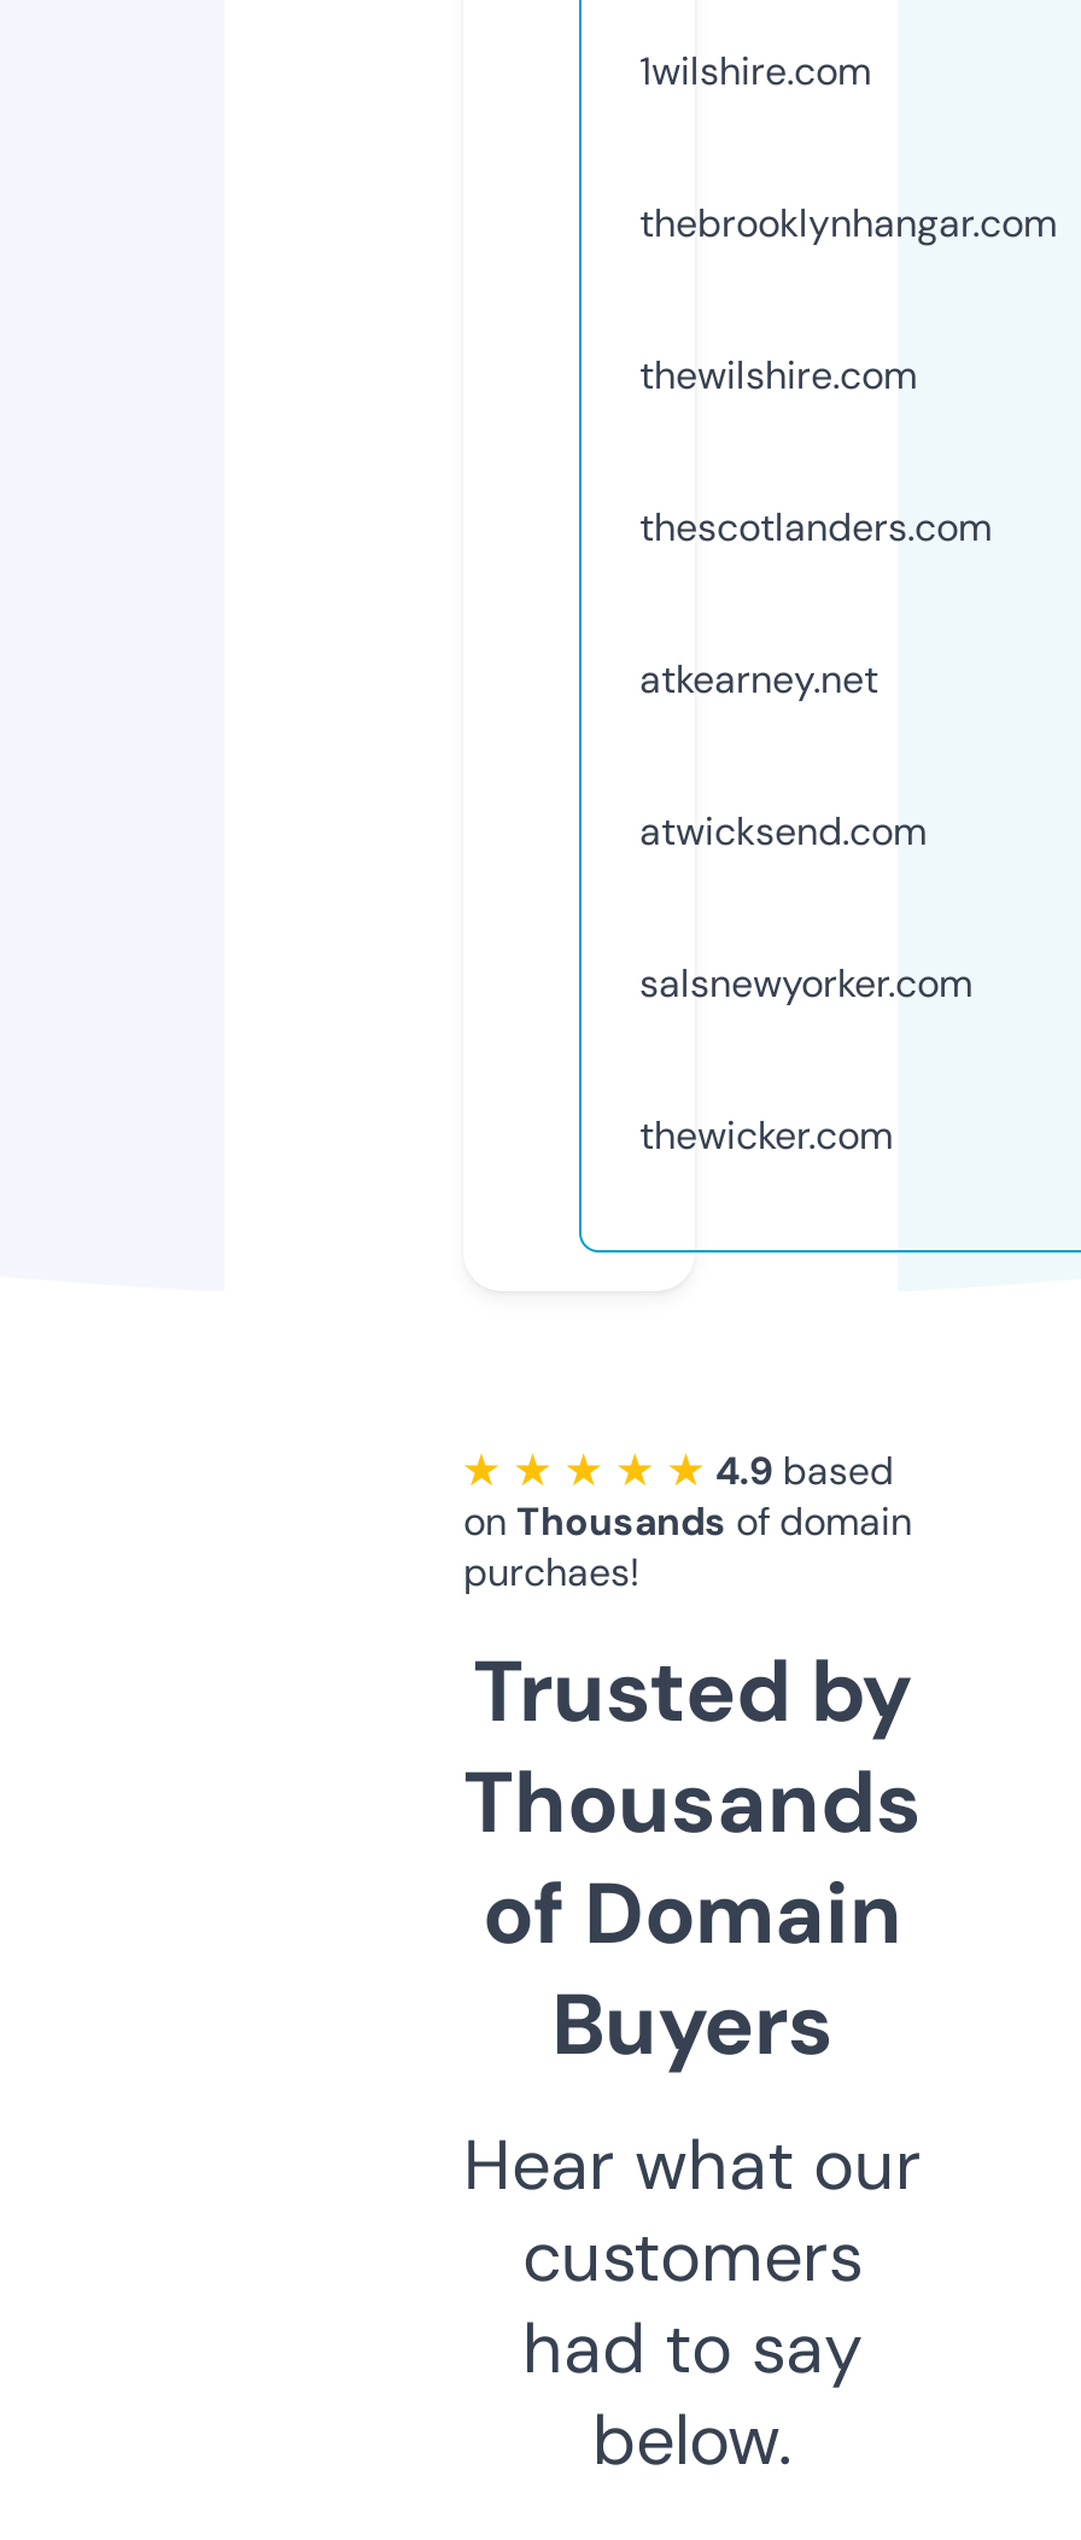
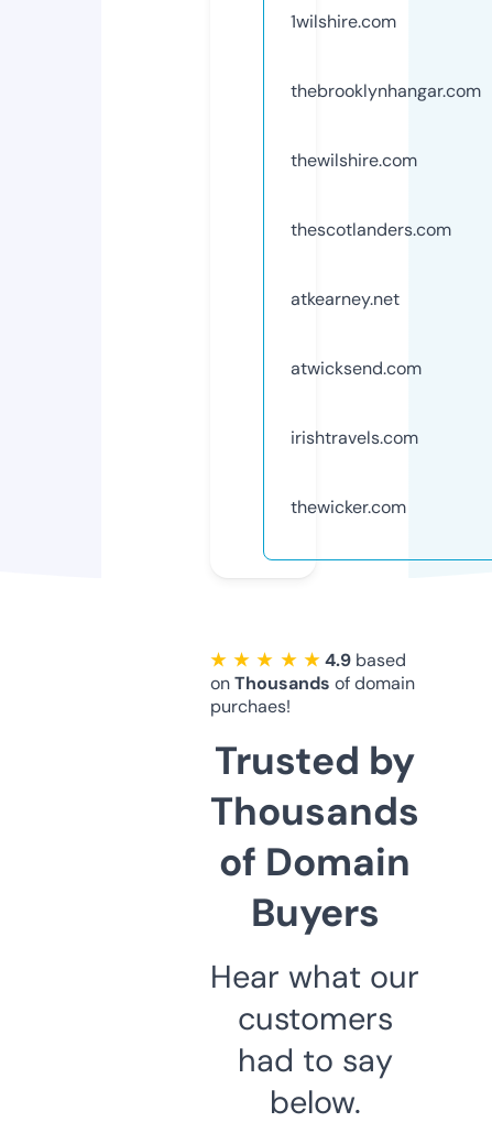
- salsnewyorker.com
+ irishtravels.com
